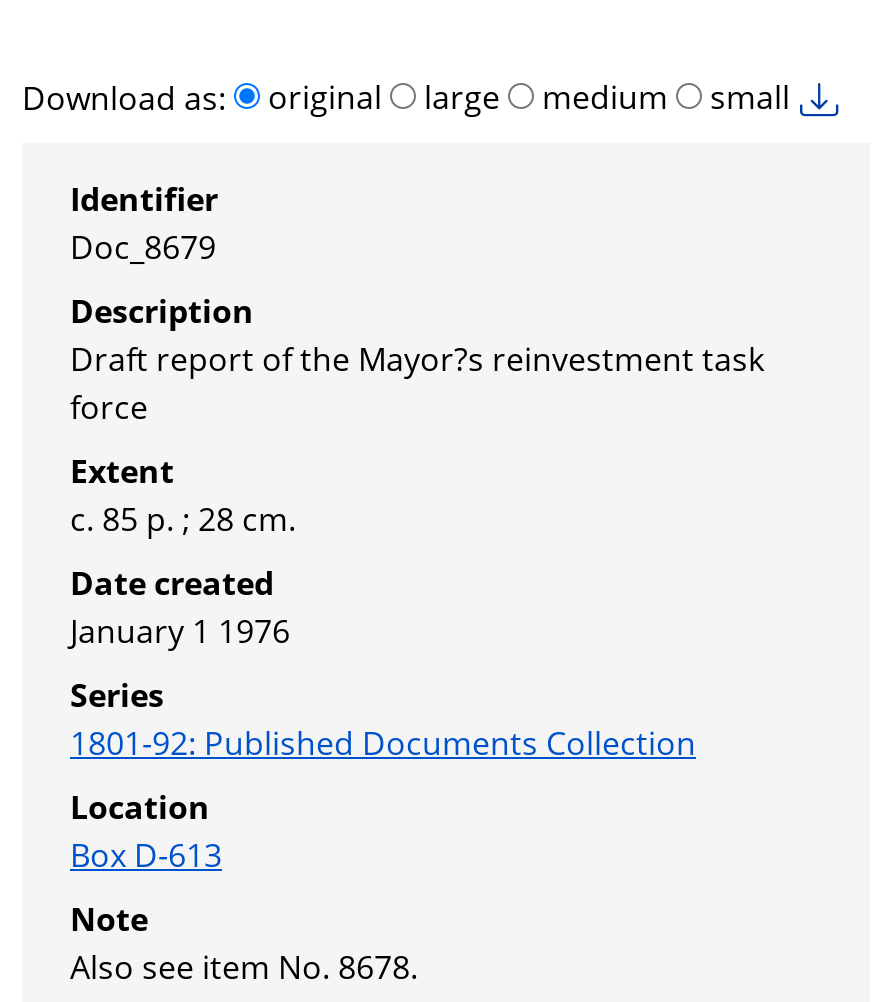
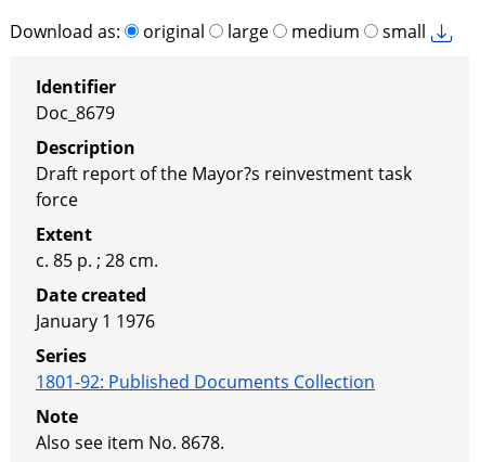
- Location
- Box D-613
